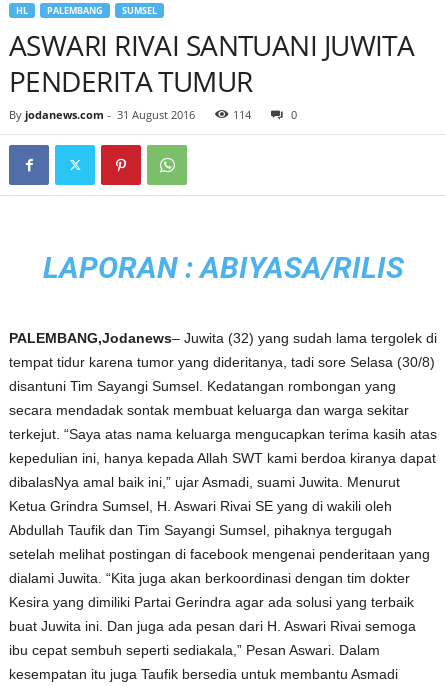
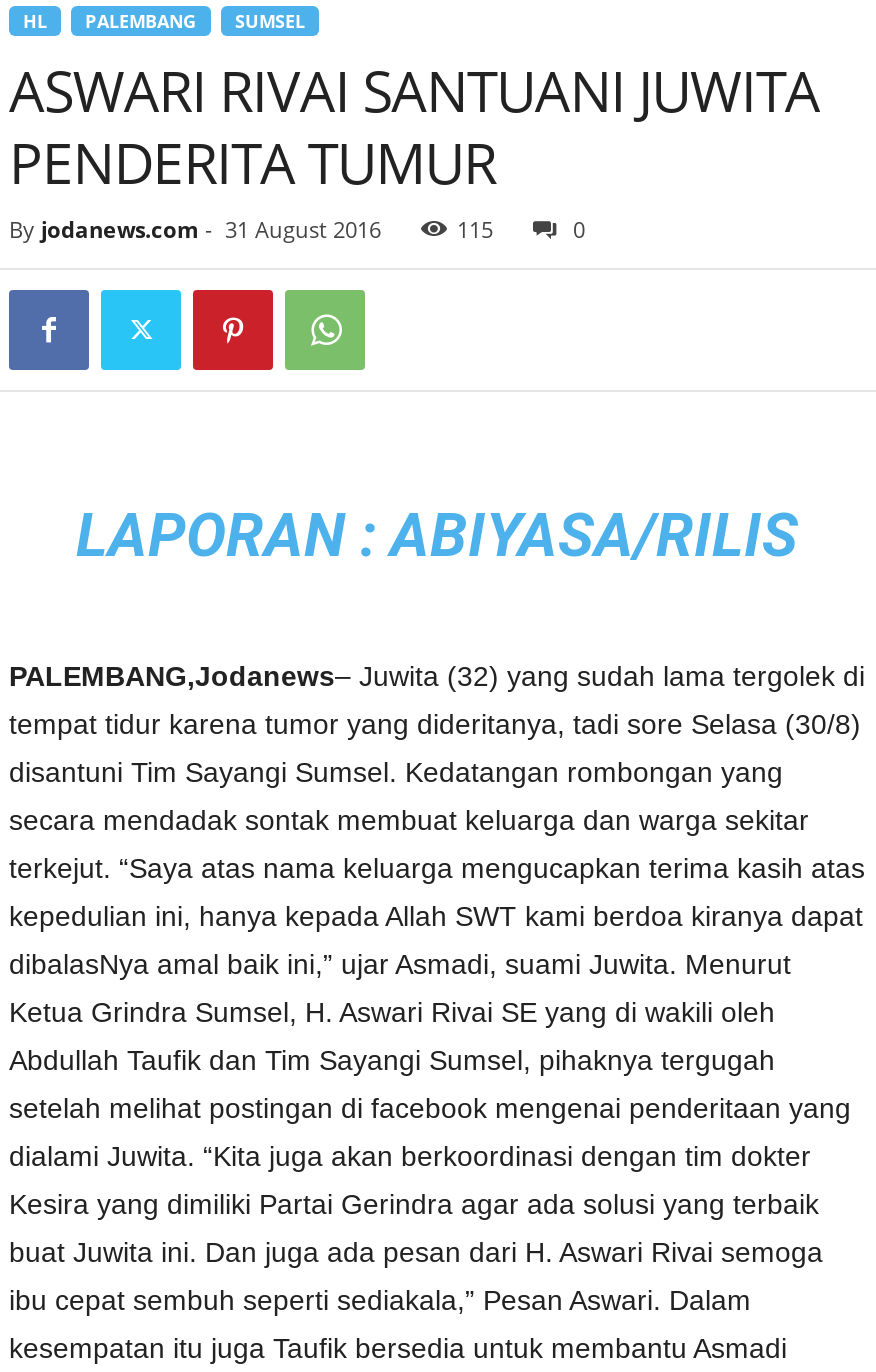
- 114
+ 115
